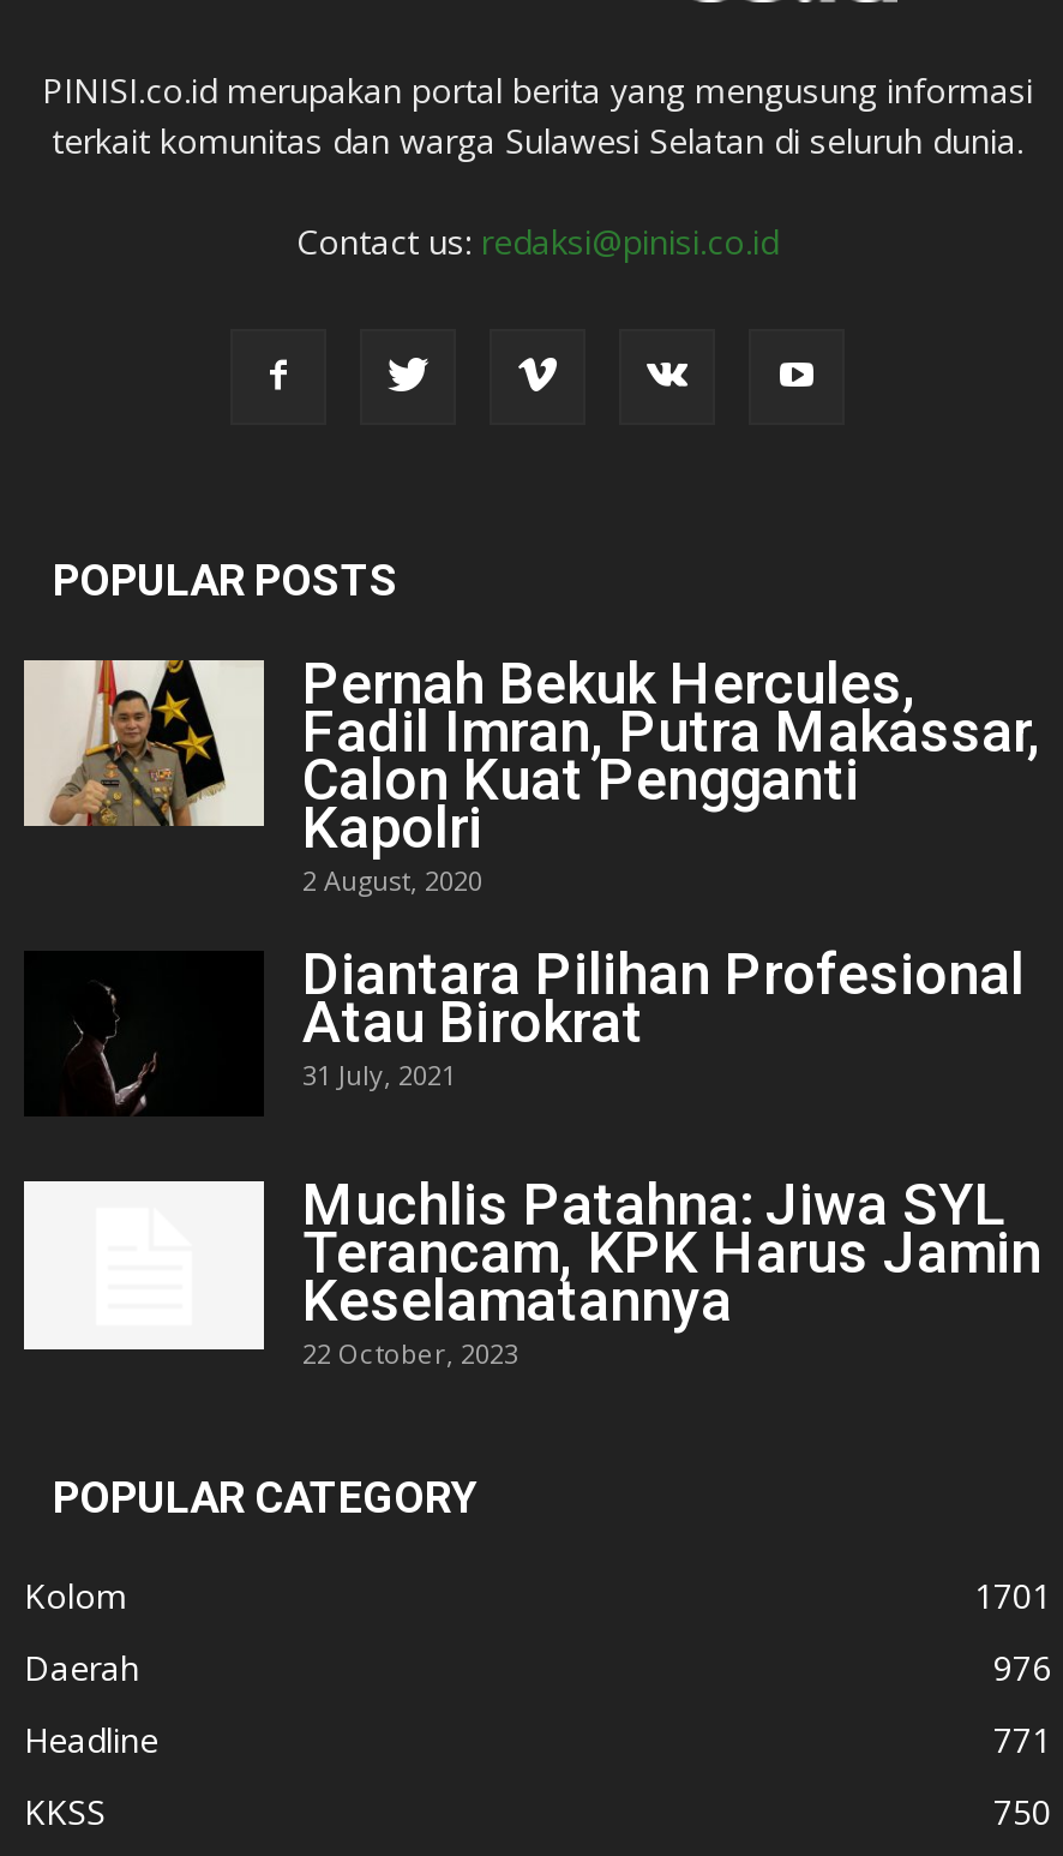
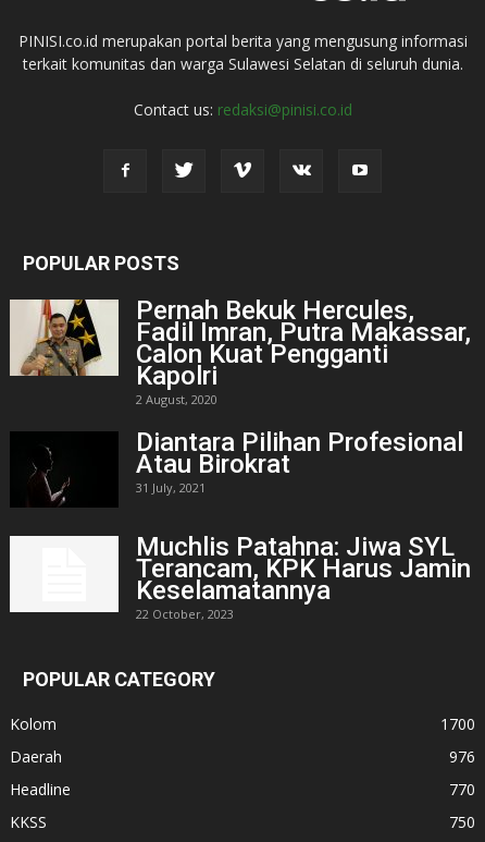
- 1701
+ 1700

- 771
+ 770
